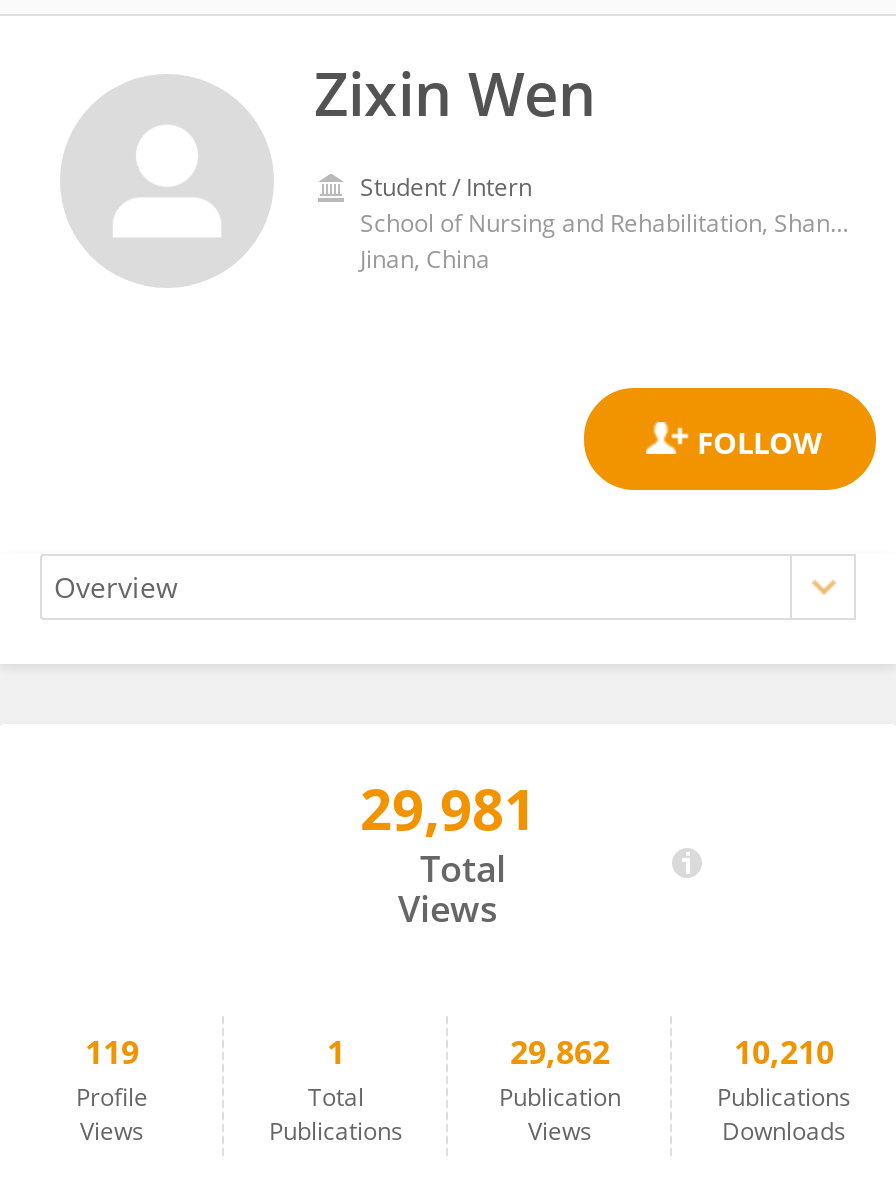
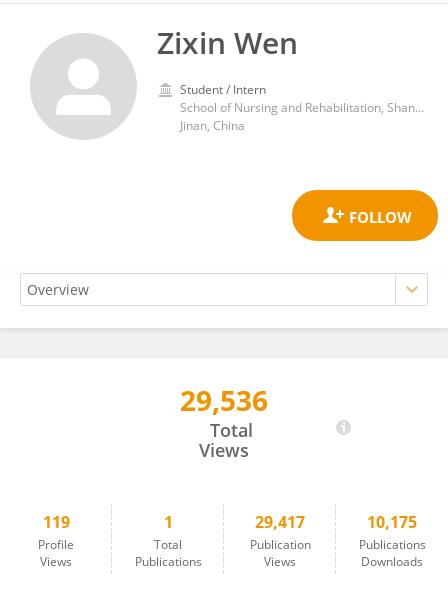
- 29,981
+ 29,536

- 29,862
+ 29,417

- 10,210
+ 10,175
